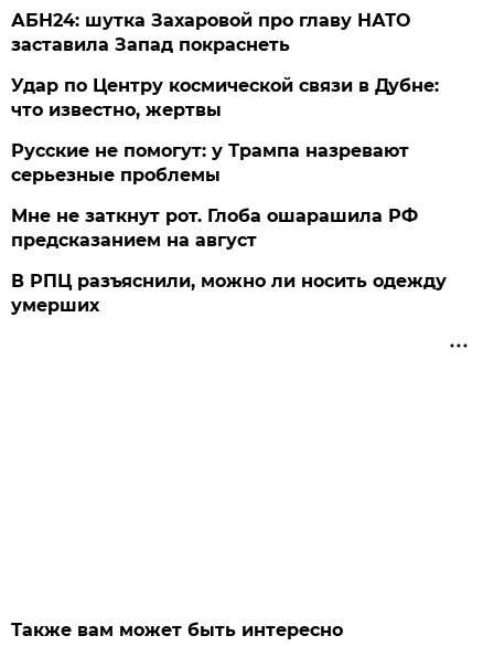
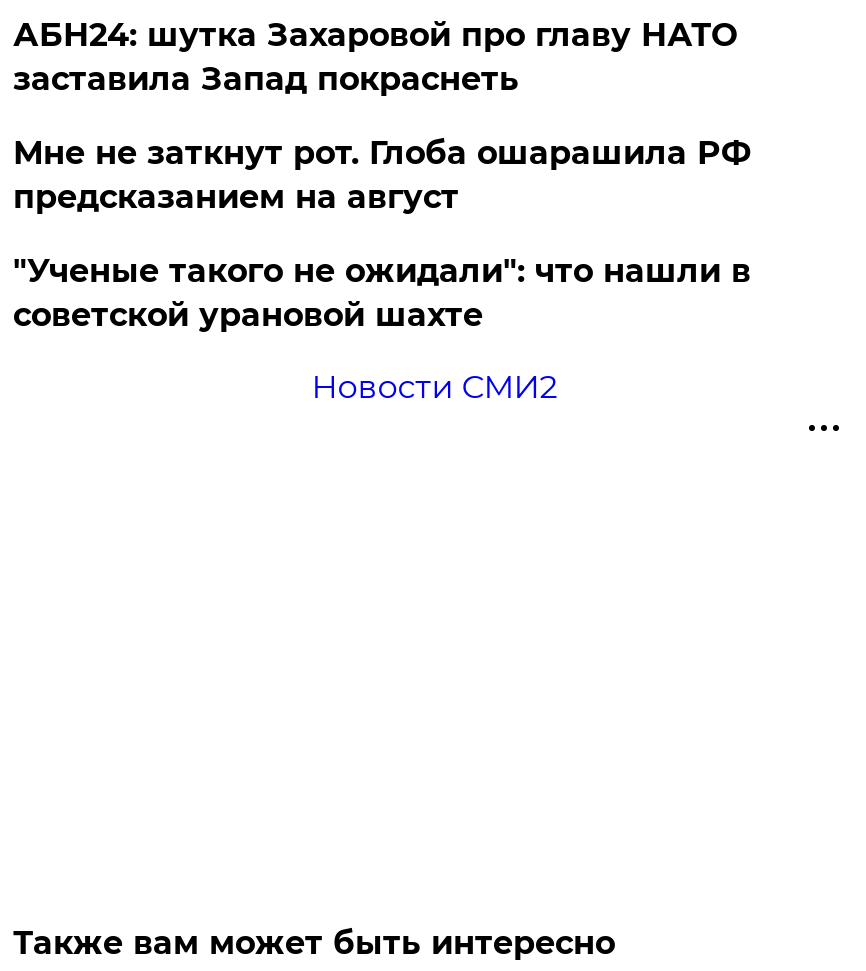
- Удар по Центру космической связи в Дубне:
- что известно, жертвы
- Русские не помогут: у Трампа назревают
- серьезные проблемы

moved up: Мне не заткнут рот. Глоба ошарашила РФ | предсказанием на август

- В РПЦ разъяснили, можно ли носить одежду
- умерших
+ "Ученые такого не ожидали": что нашли в
+ советской урановой шахте
+ Новости СМИ2
